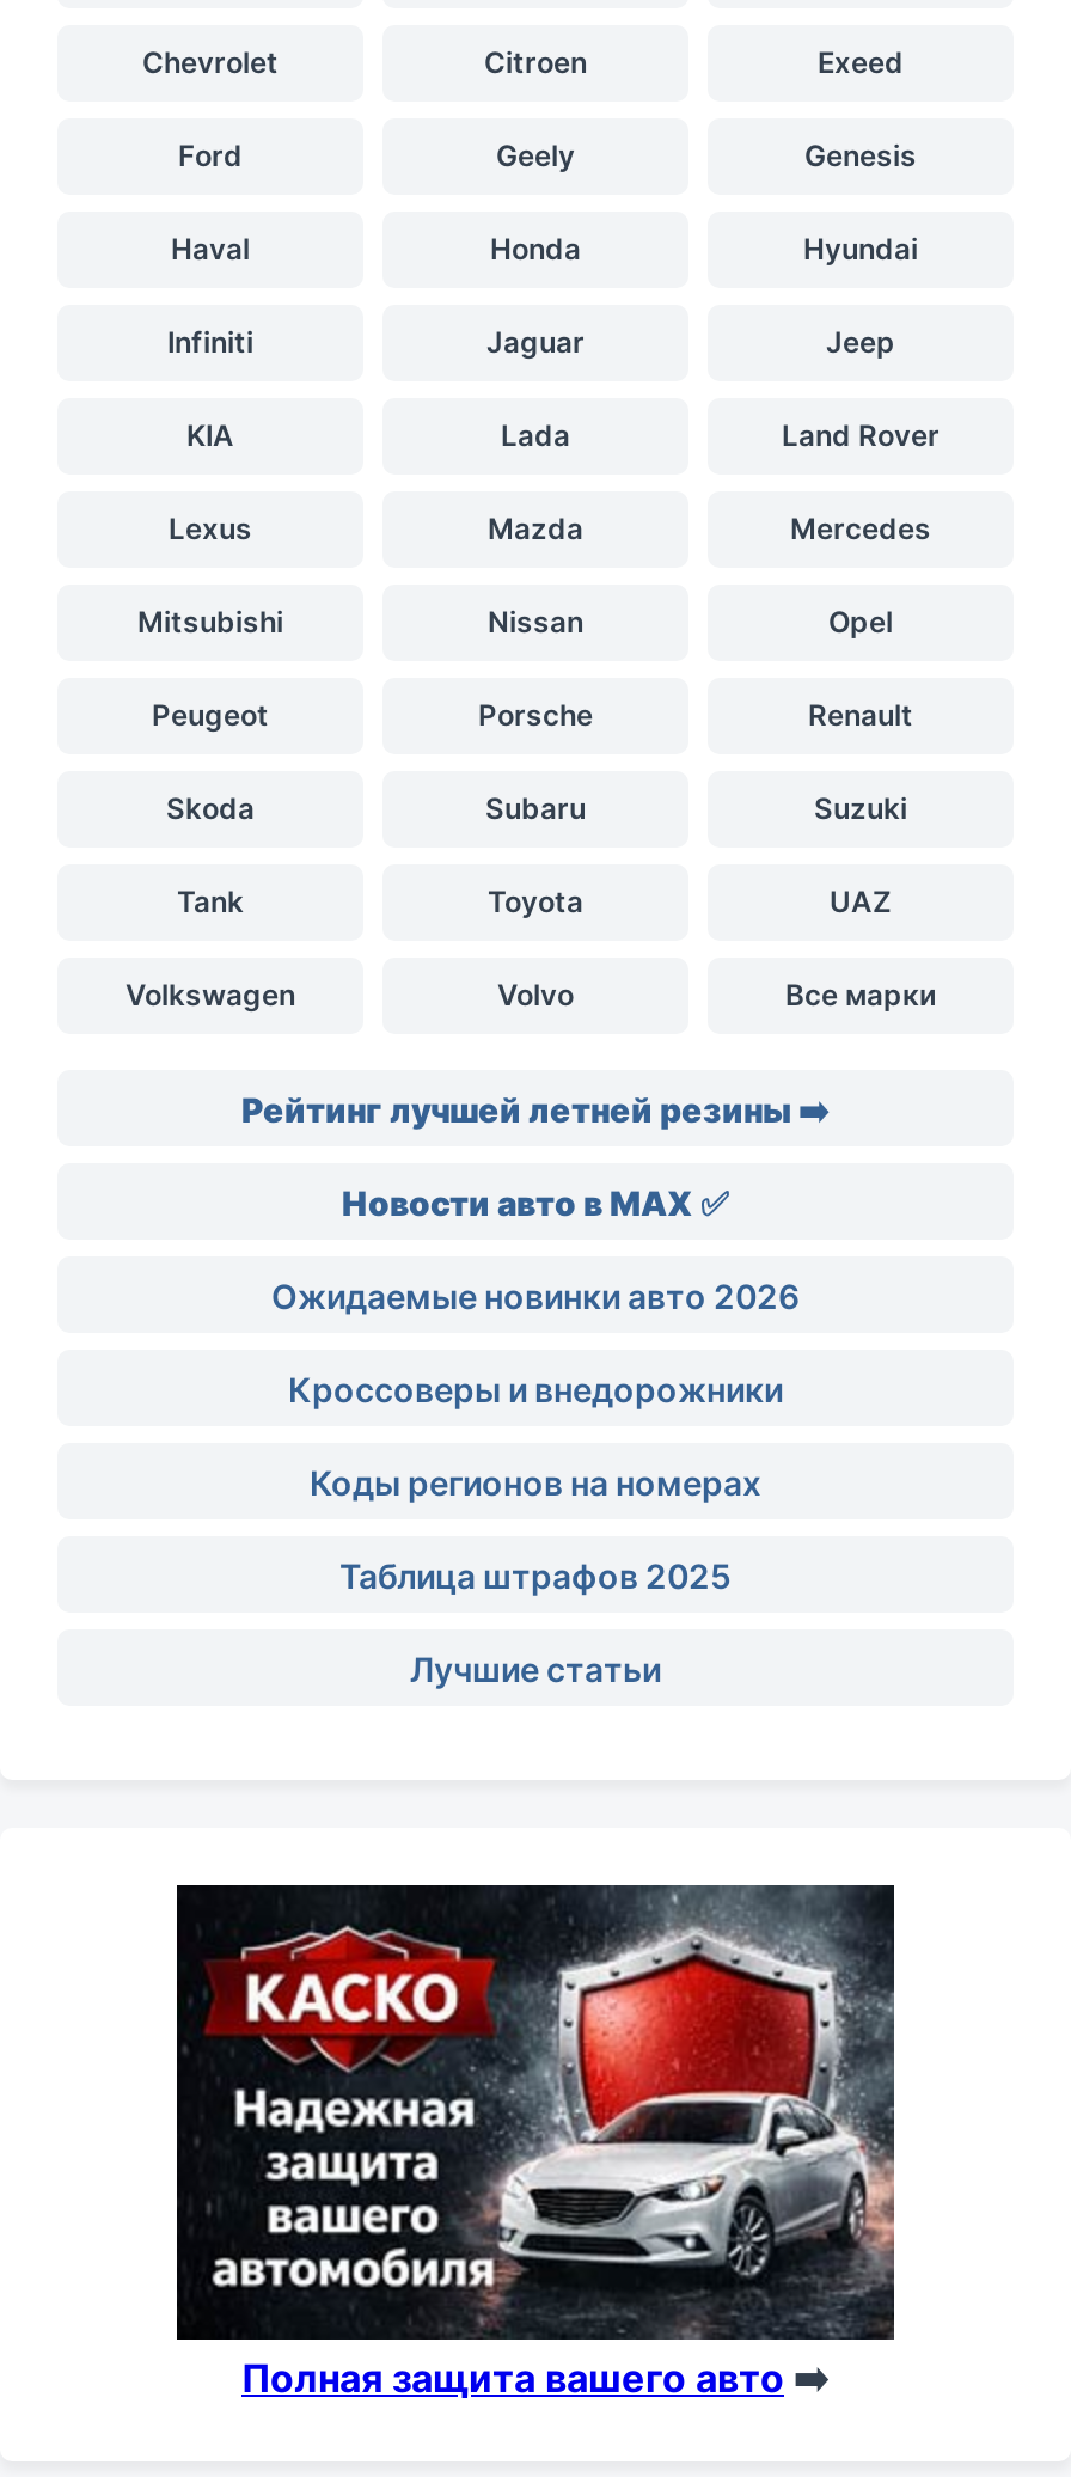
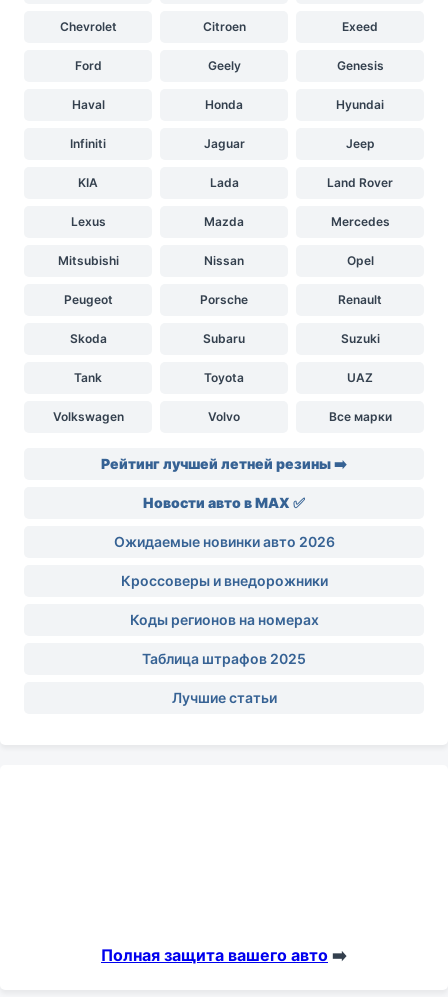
- [image]
